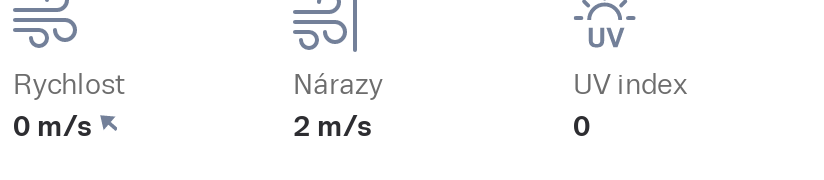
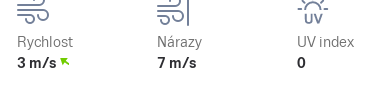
- 0 m/s
+ 3 m/s

- 2 m/s
+ 7 m/s
